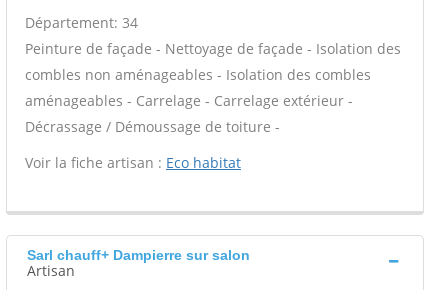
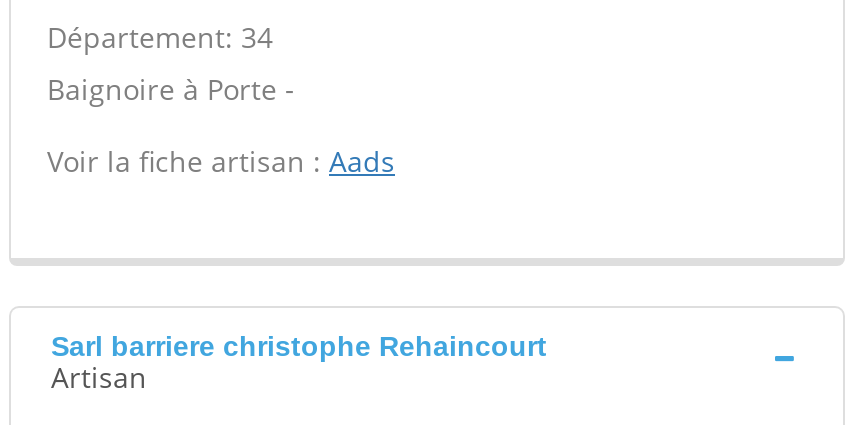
- Peinture de façade - Nettoyage de façade - Isolation des
- combles non aménageables - Isolation des combles
- aménageables - Carrelage - Carrelage extérieur -
- Décrassage / Démoussage de toiture -
+ Baignoire à Porte -

- Voir la fiche artisan : Eco habitat
+ Voir la fiche artisan : Aads

- Sarl chauff+ Dampierre sur salon
+ Sarl barriere christophe Rehaincourt
